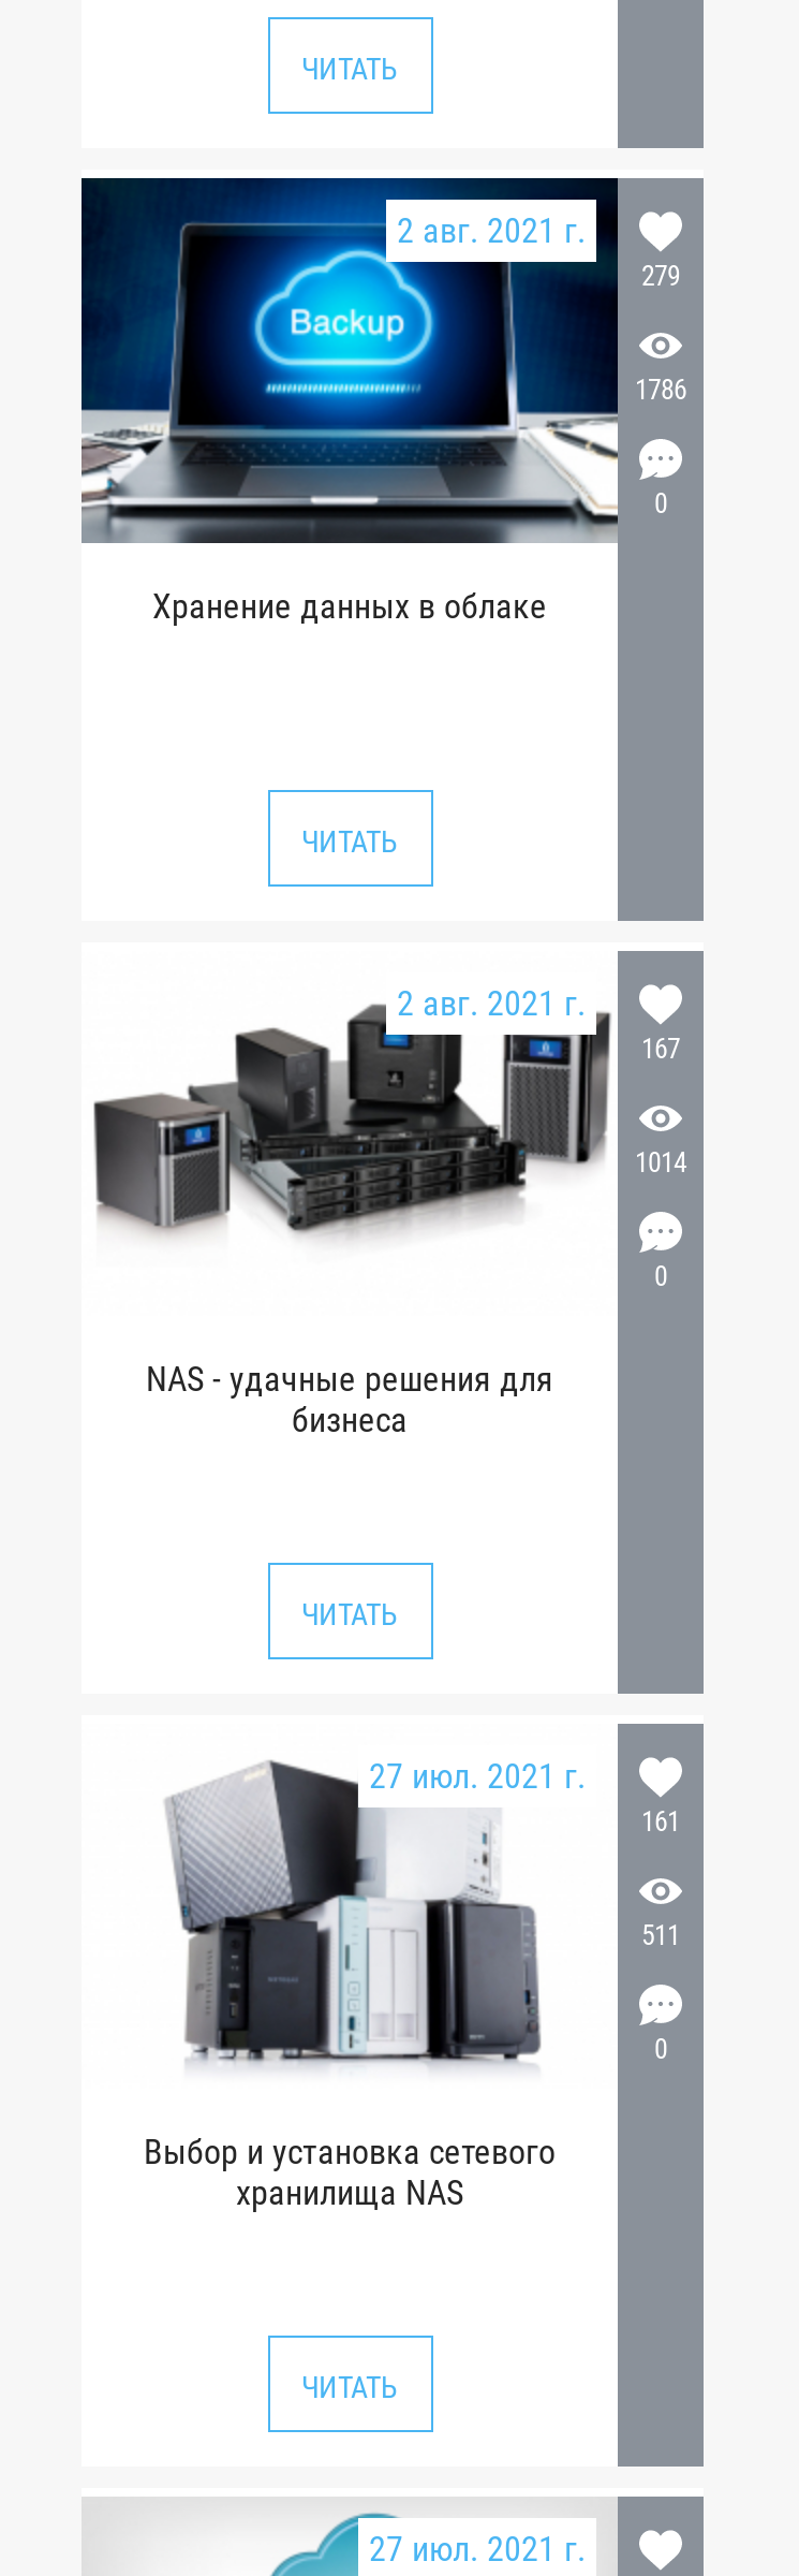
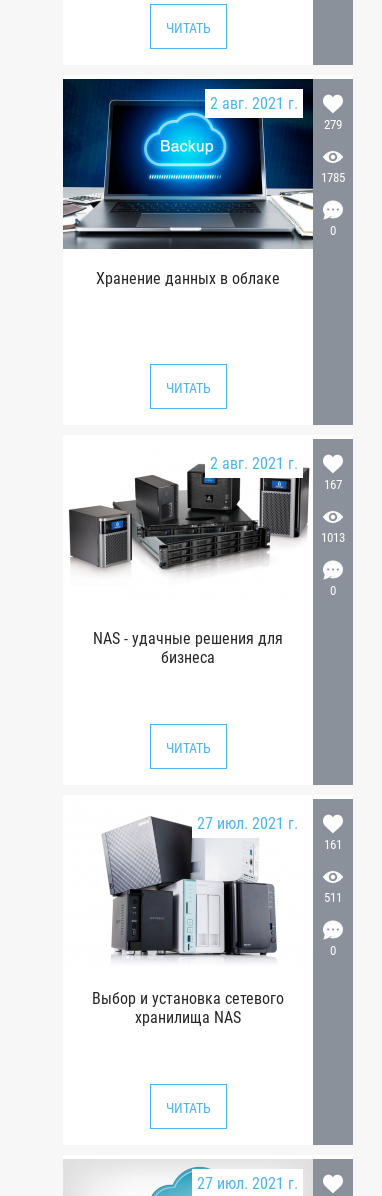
- 1786
+ 1785

- 1014
+ 1013
